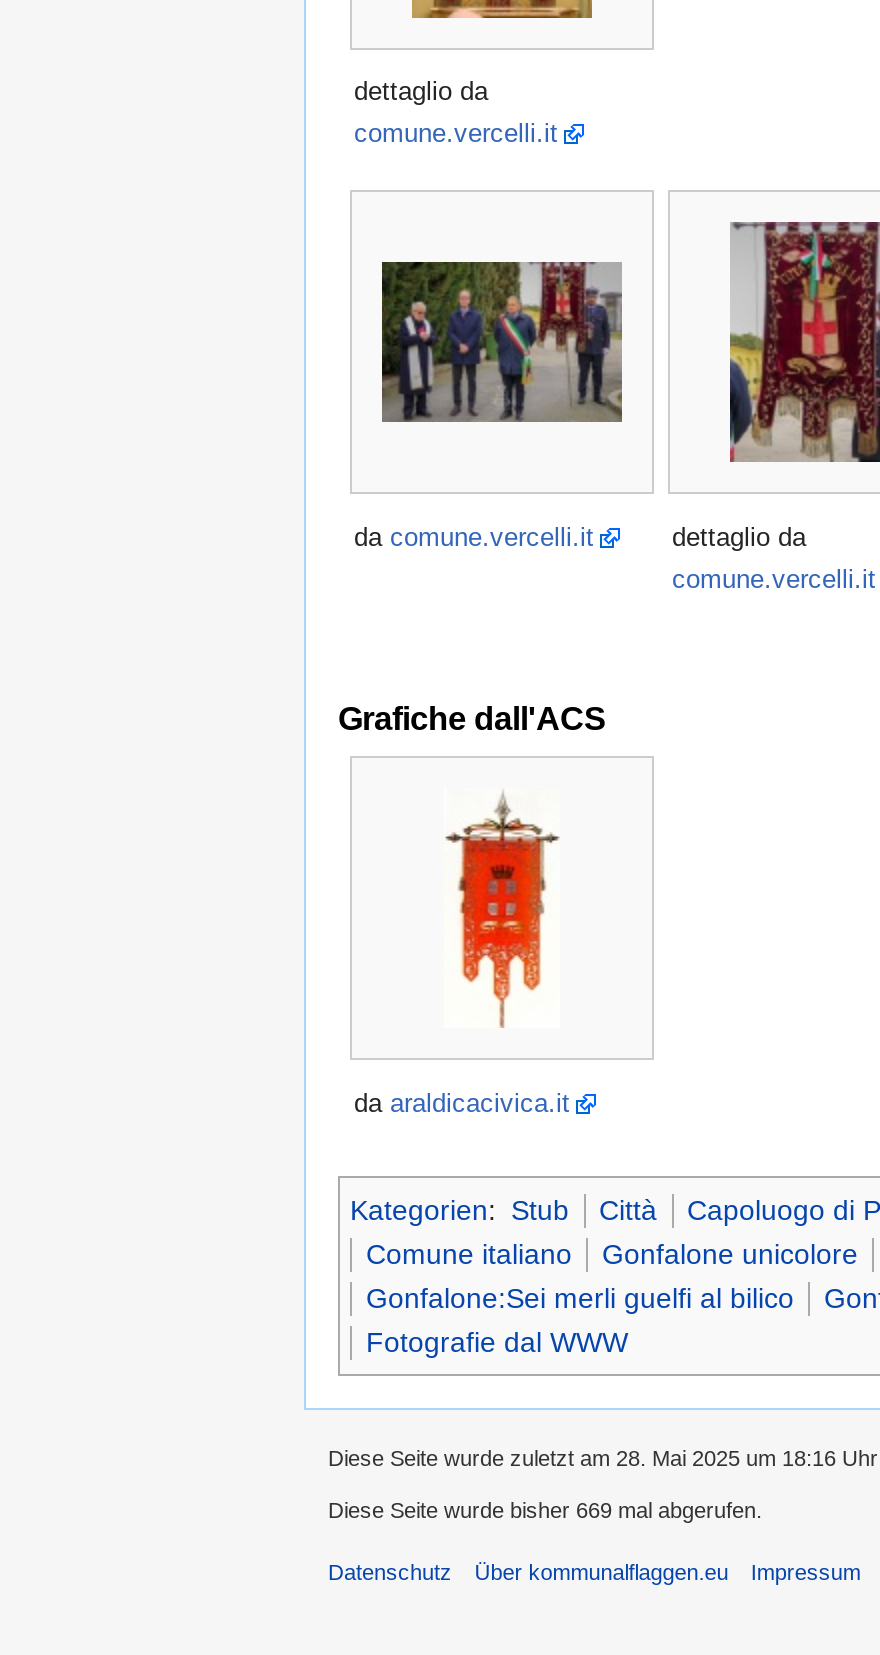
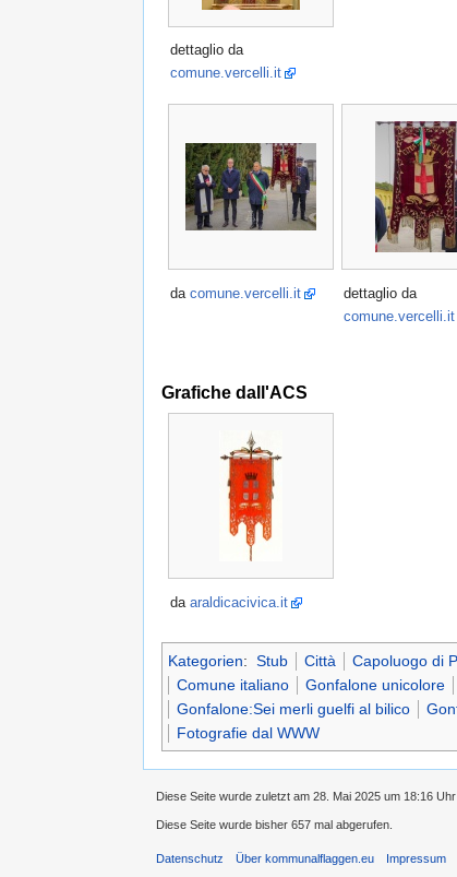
- Diese Seite wurde bisher 669 mal abgerufen.
+ Diese Seite wurde bisher 657 mal abgerufen.
